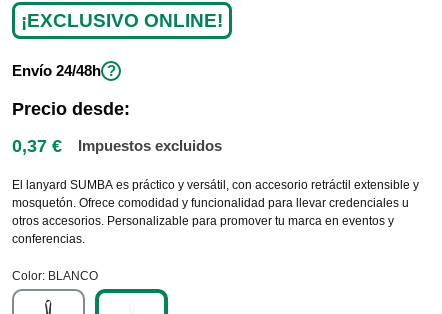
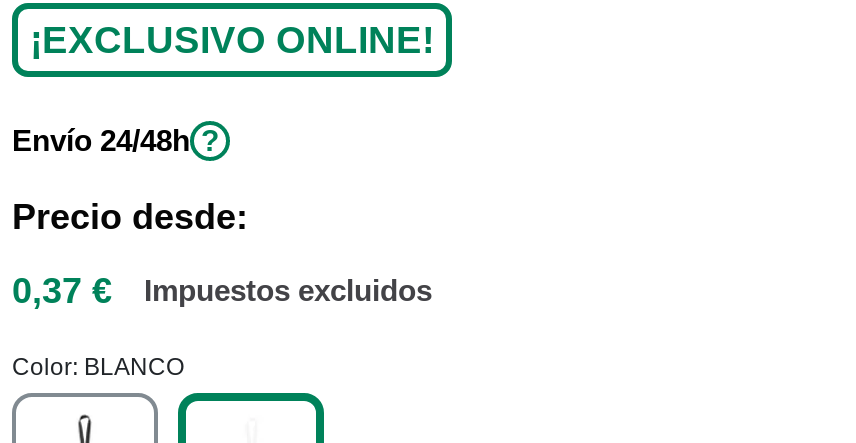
- El lanyard SUMBA es práctico y versátil, con accesorio retráctil extensible y
- mosquetón. Ofrece comodidad y funcionalidad para llevar credenciales u
- otros accesorios. Personalizable para promover tu marca en eventos y
- conferencias.
